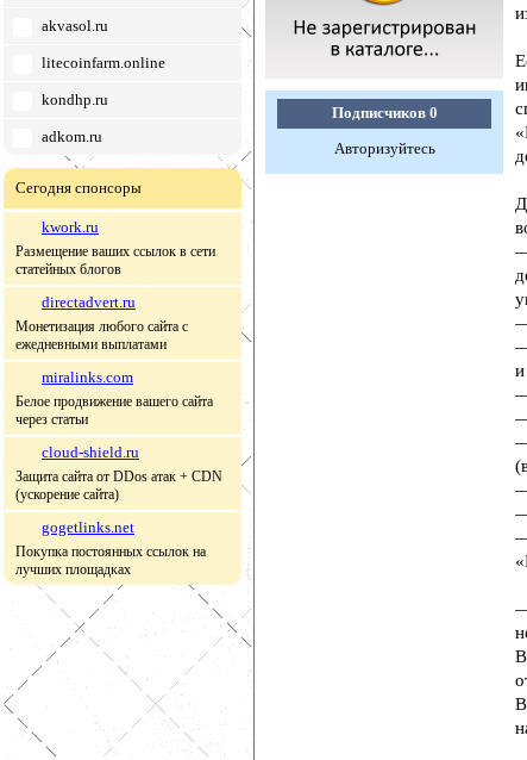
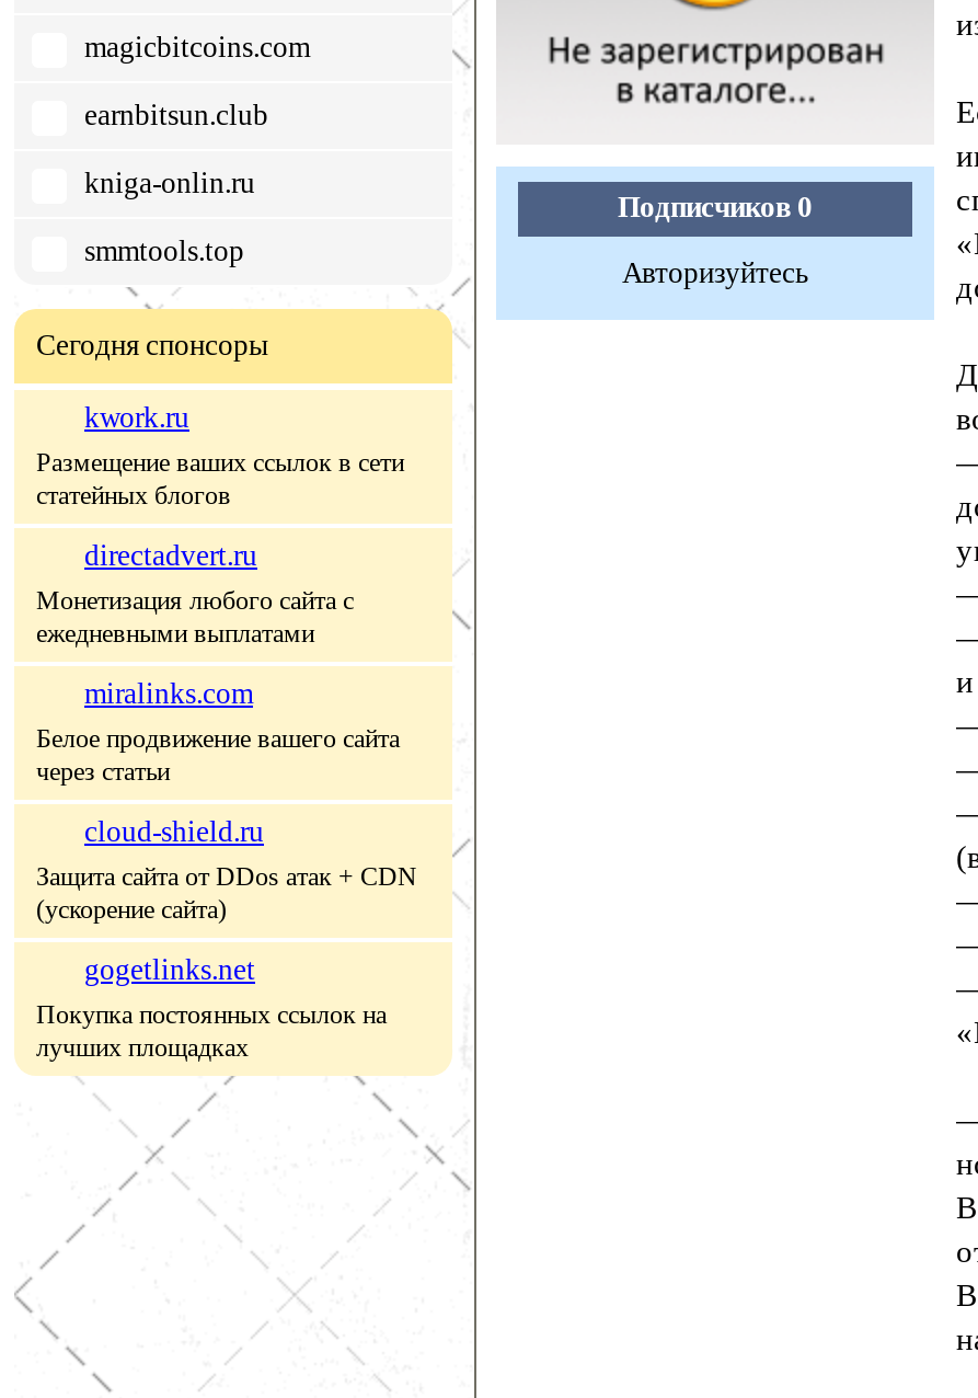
- akvasol.ru
+ magicbitcoins.com

- litecoinfarm.online
+ earnbitsun.club

- kondhp.ru
+ kniga-onlin.ru

- adkom.ru
+ smmtools.top
